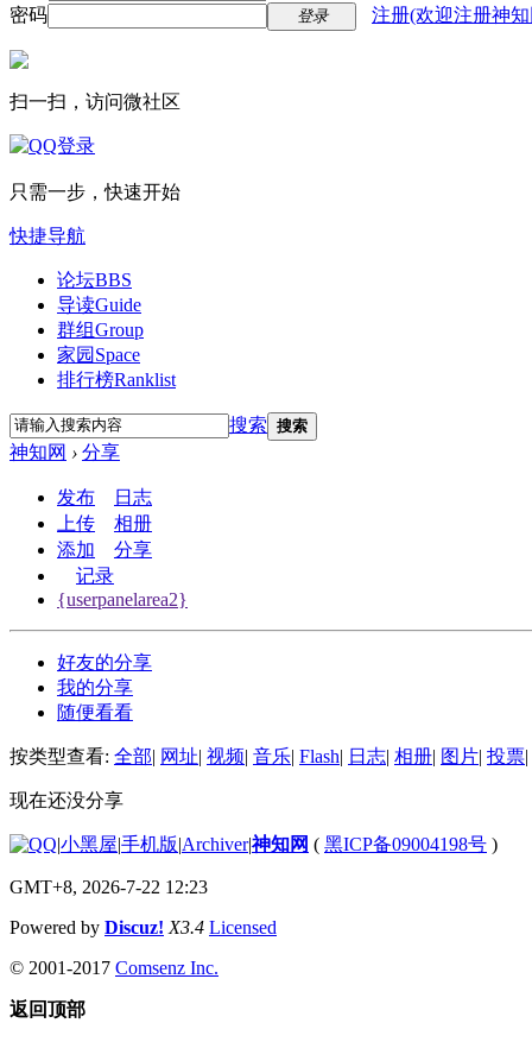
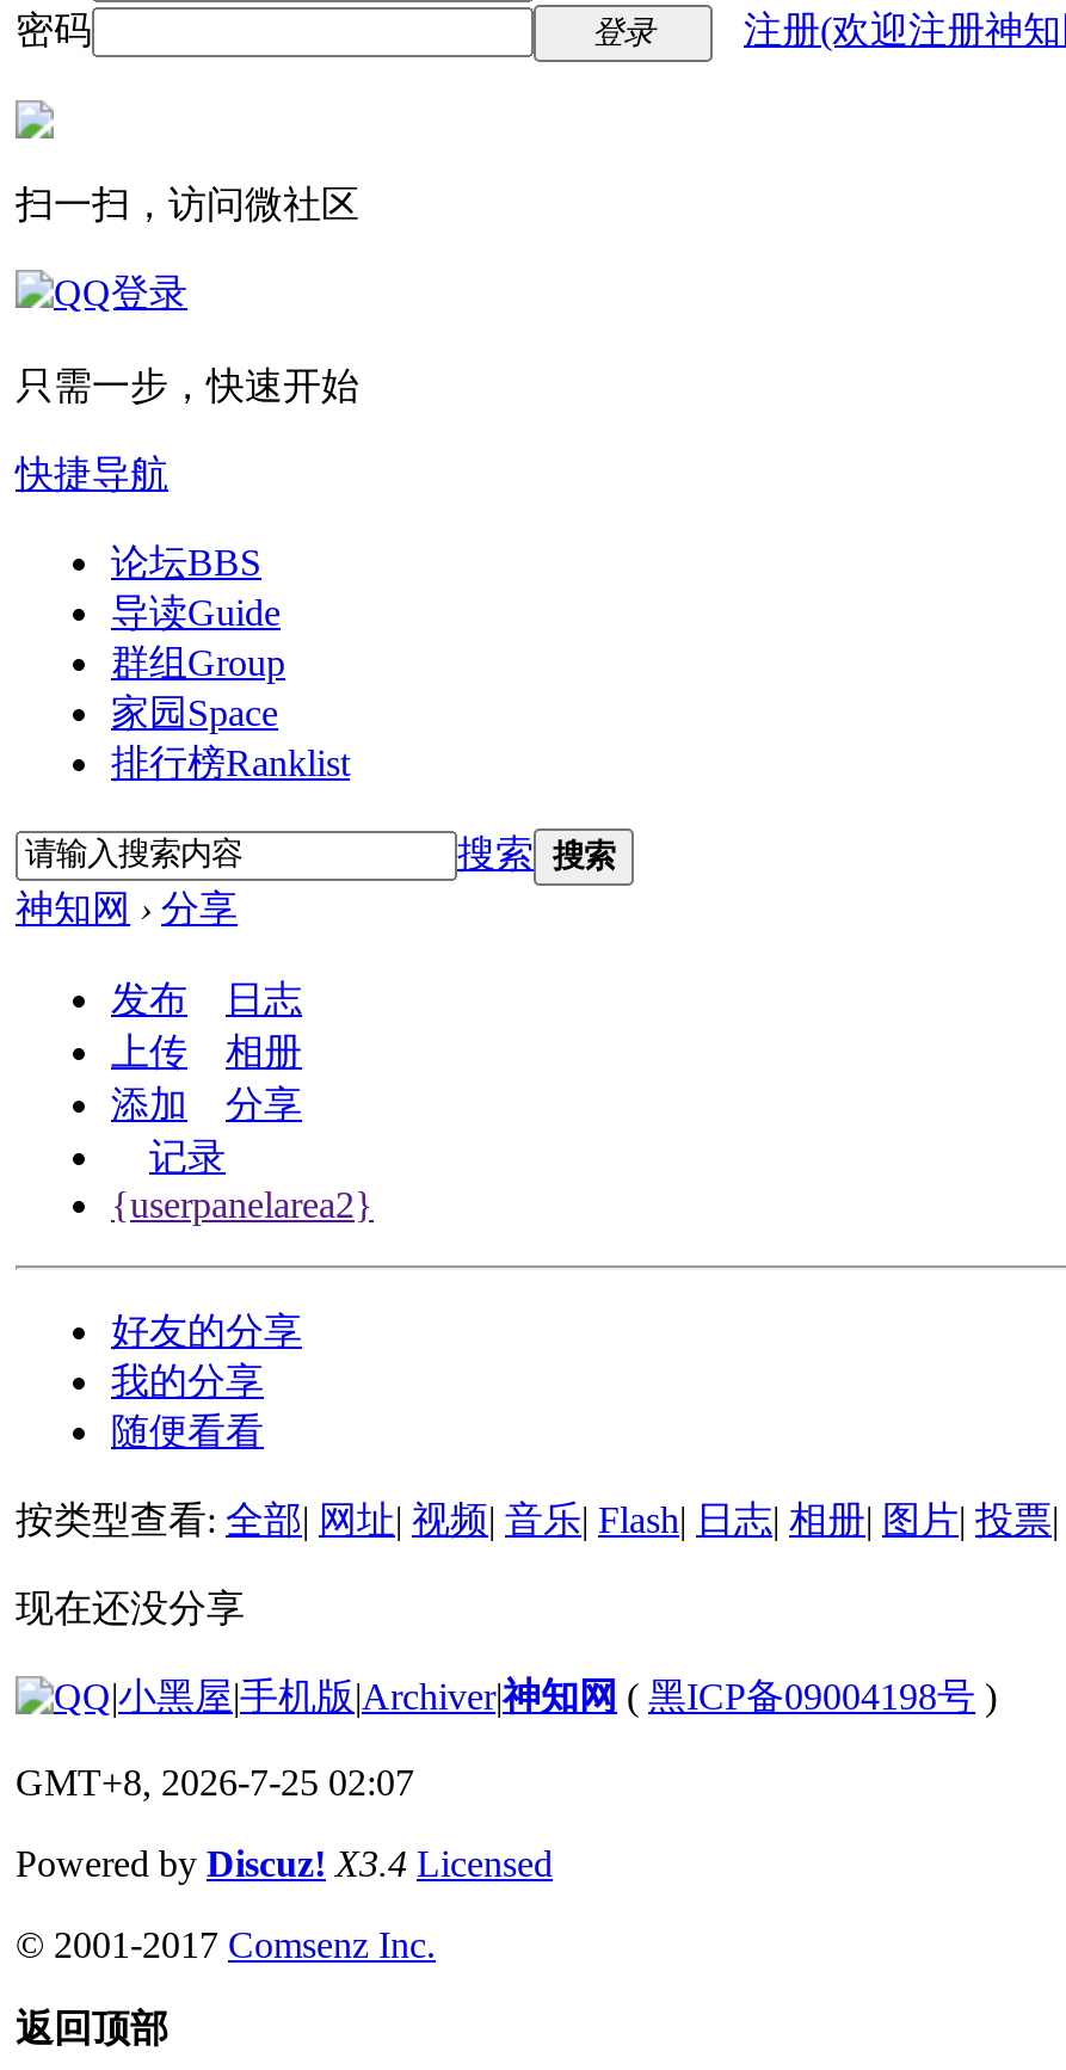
- GMT+8, 2026-7-22 12:23
+ GMT+8, 2026-7-25 02:07
